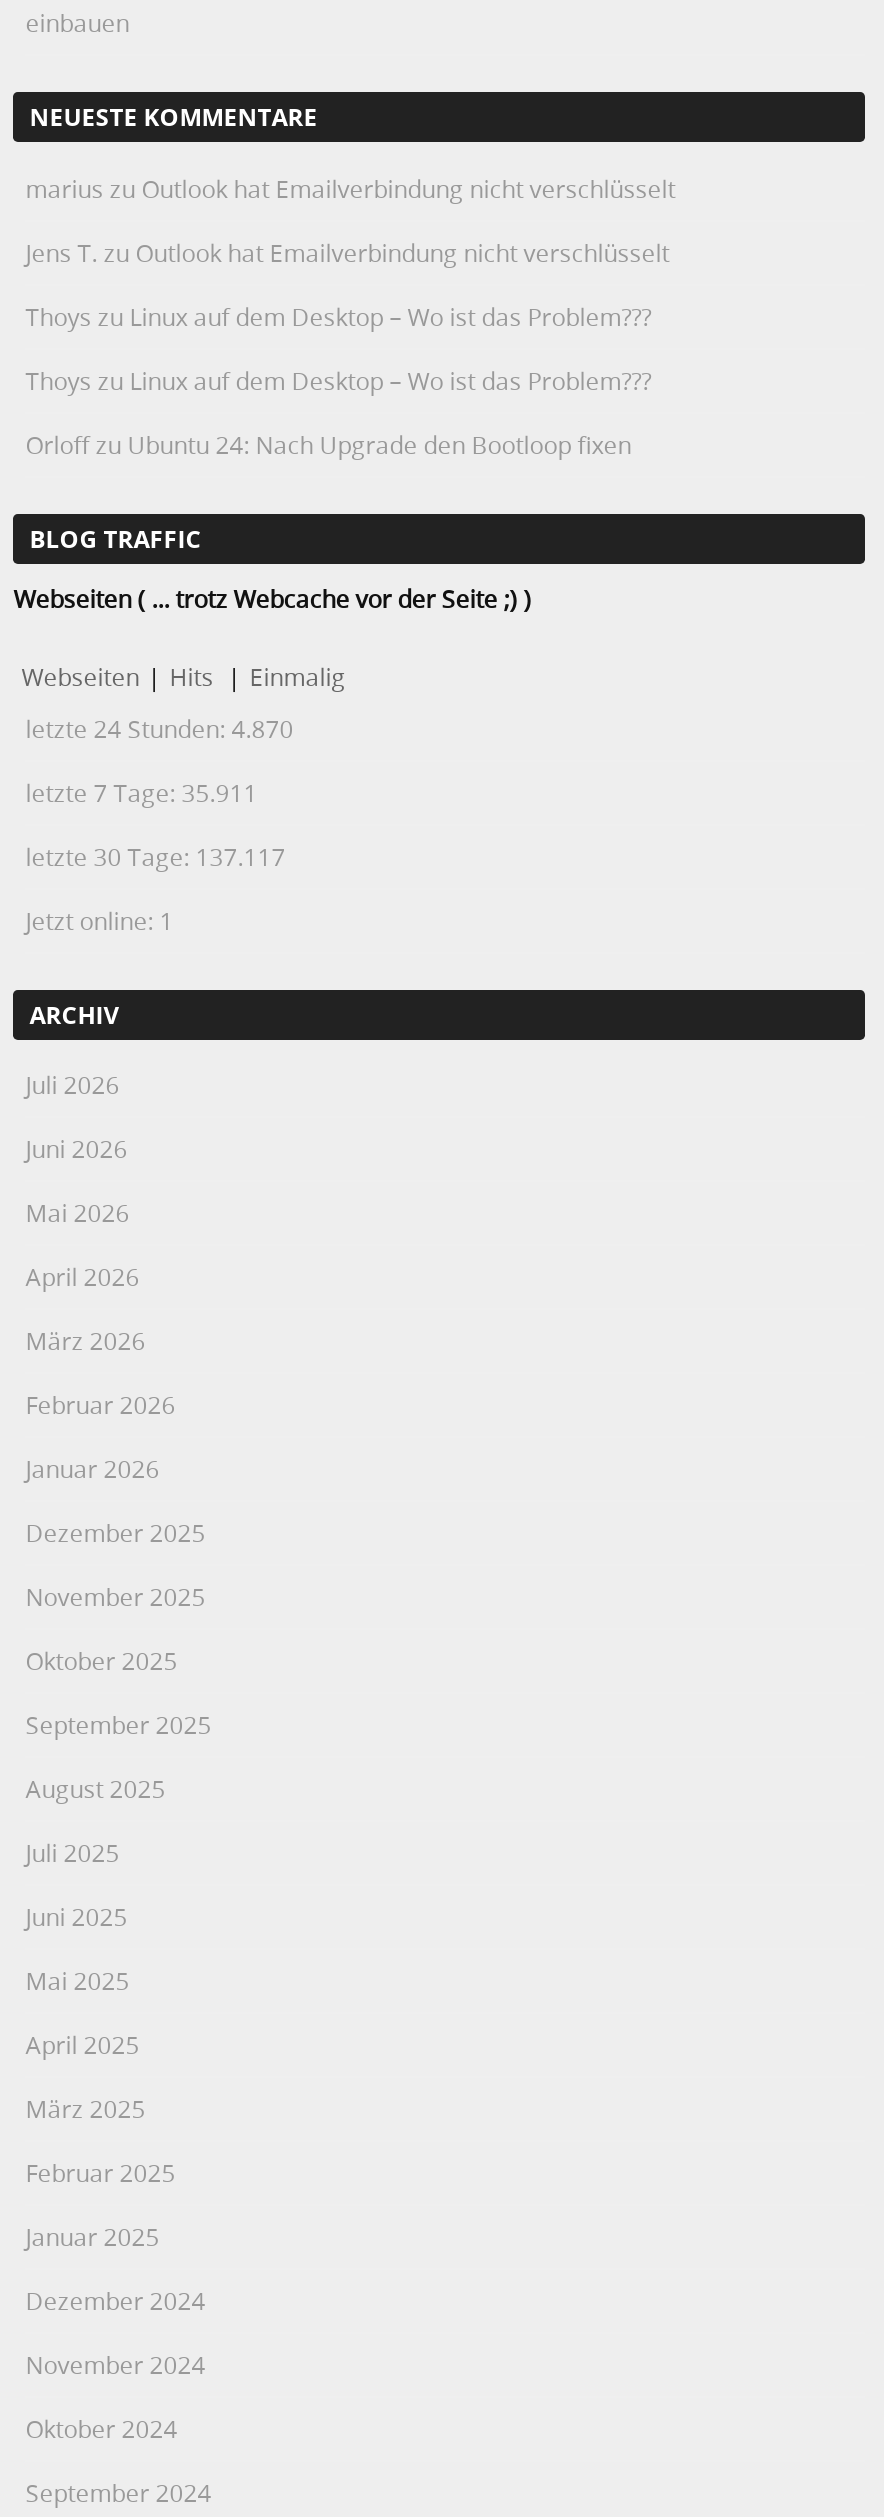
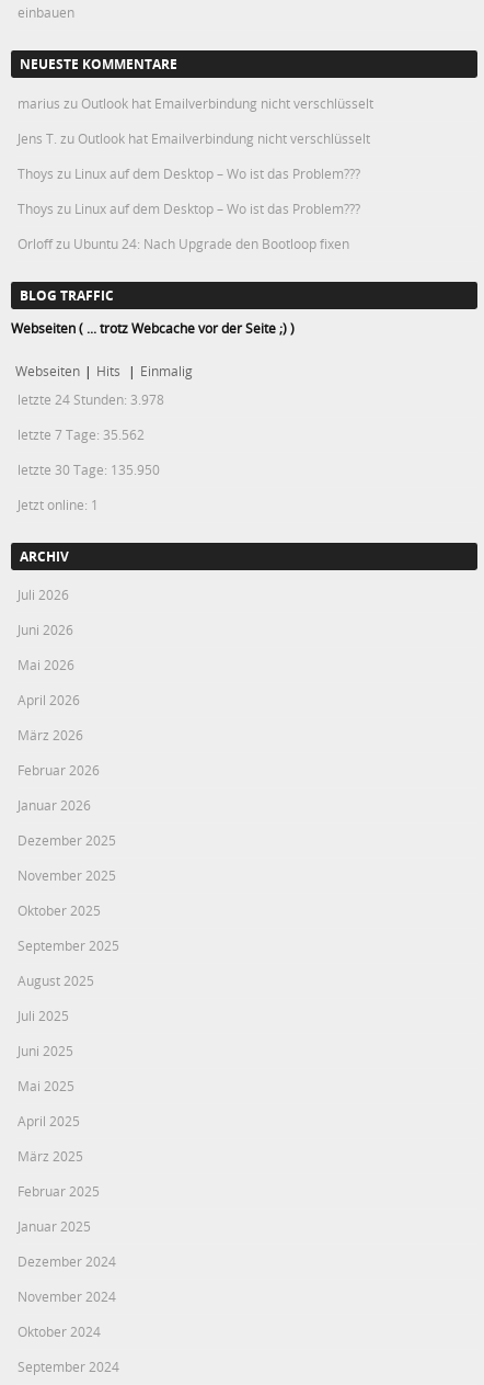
- letzte 24 Stunden: 4.870
+ letzte 24 Stunden: 3.978

- letzte 7 Tage: 35.911
+ letzte 7 Tage: 35.562

- letzte 30 Tage: 137.117
+ letzte 30 Tage: 135.950
